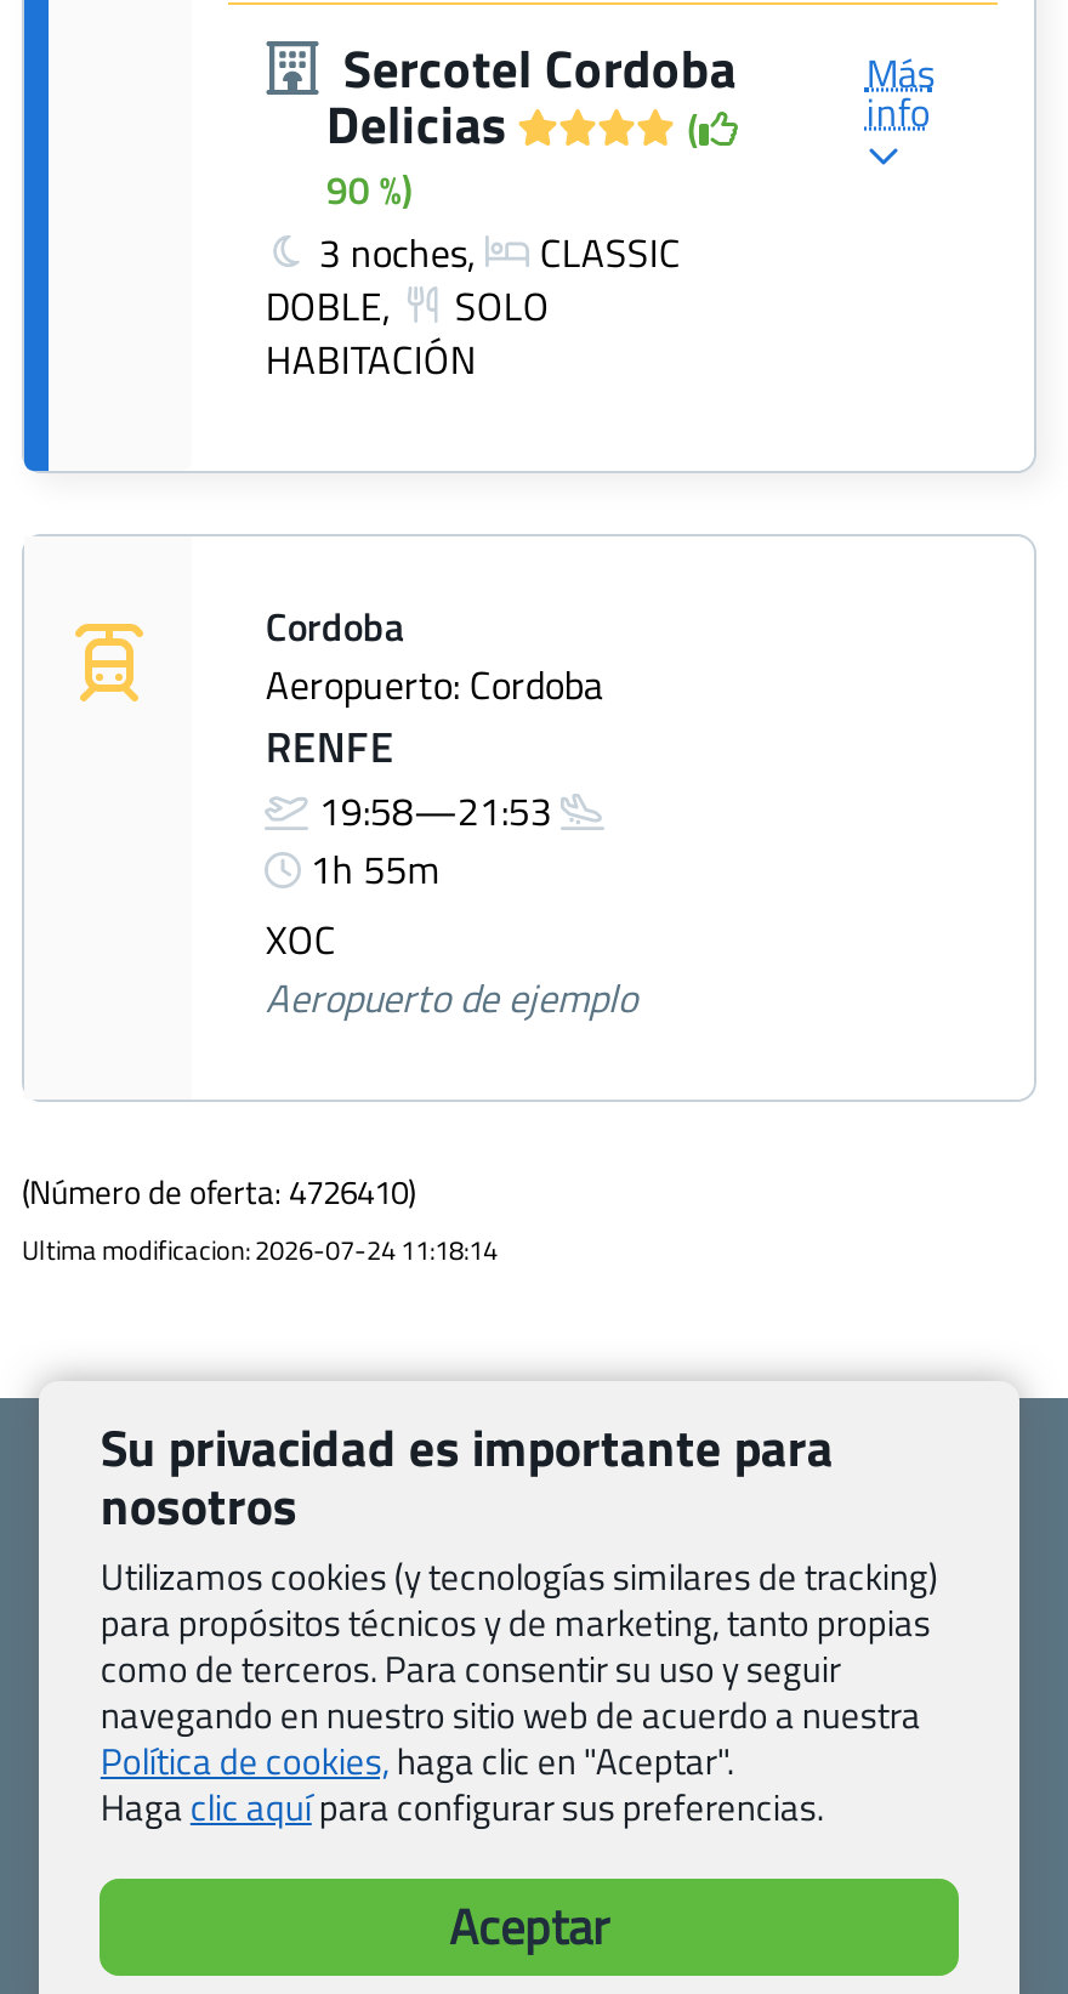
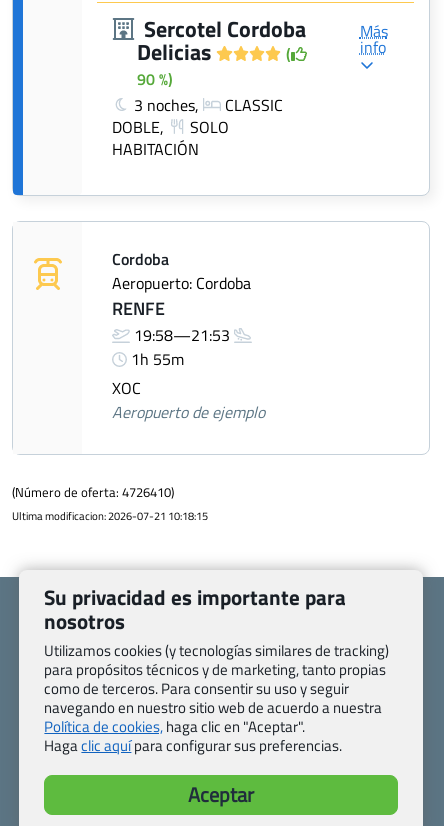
- Ultima modificacion: 2026-07-24 11:18:14
+ Ultima modificacion: 2026-07-21 10:18:15
